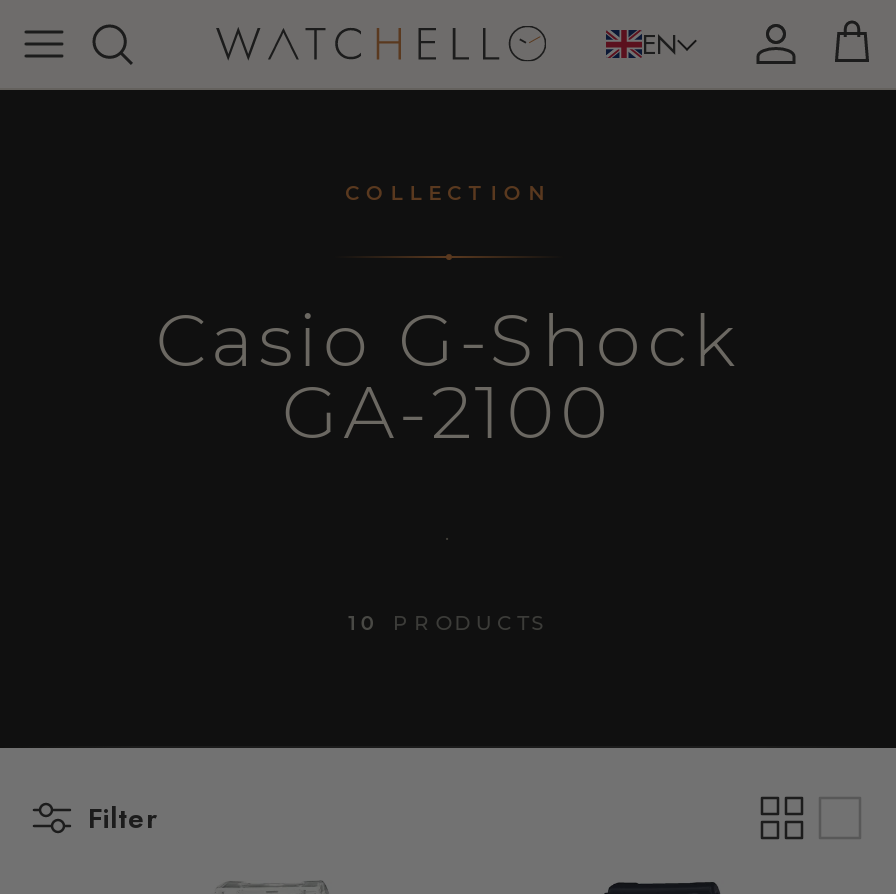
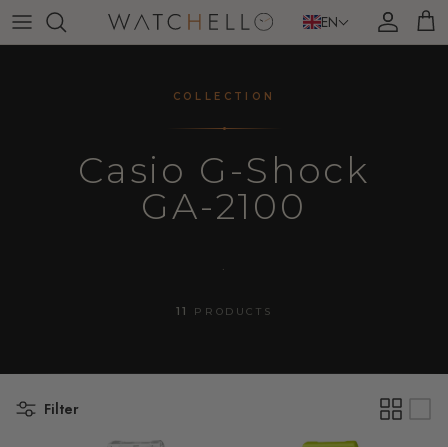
- 10 PRODUCTS
+ 11 PRODUCTS
